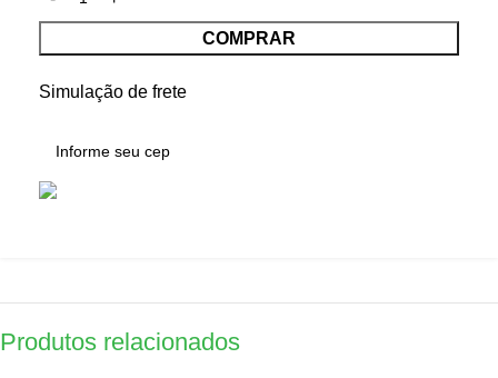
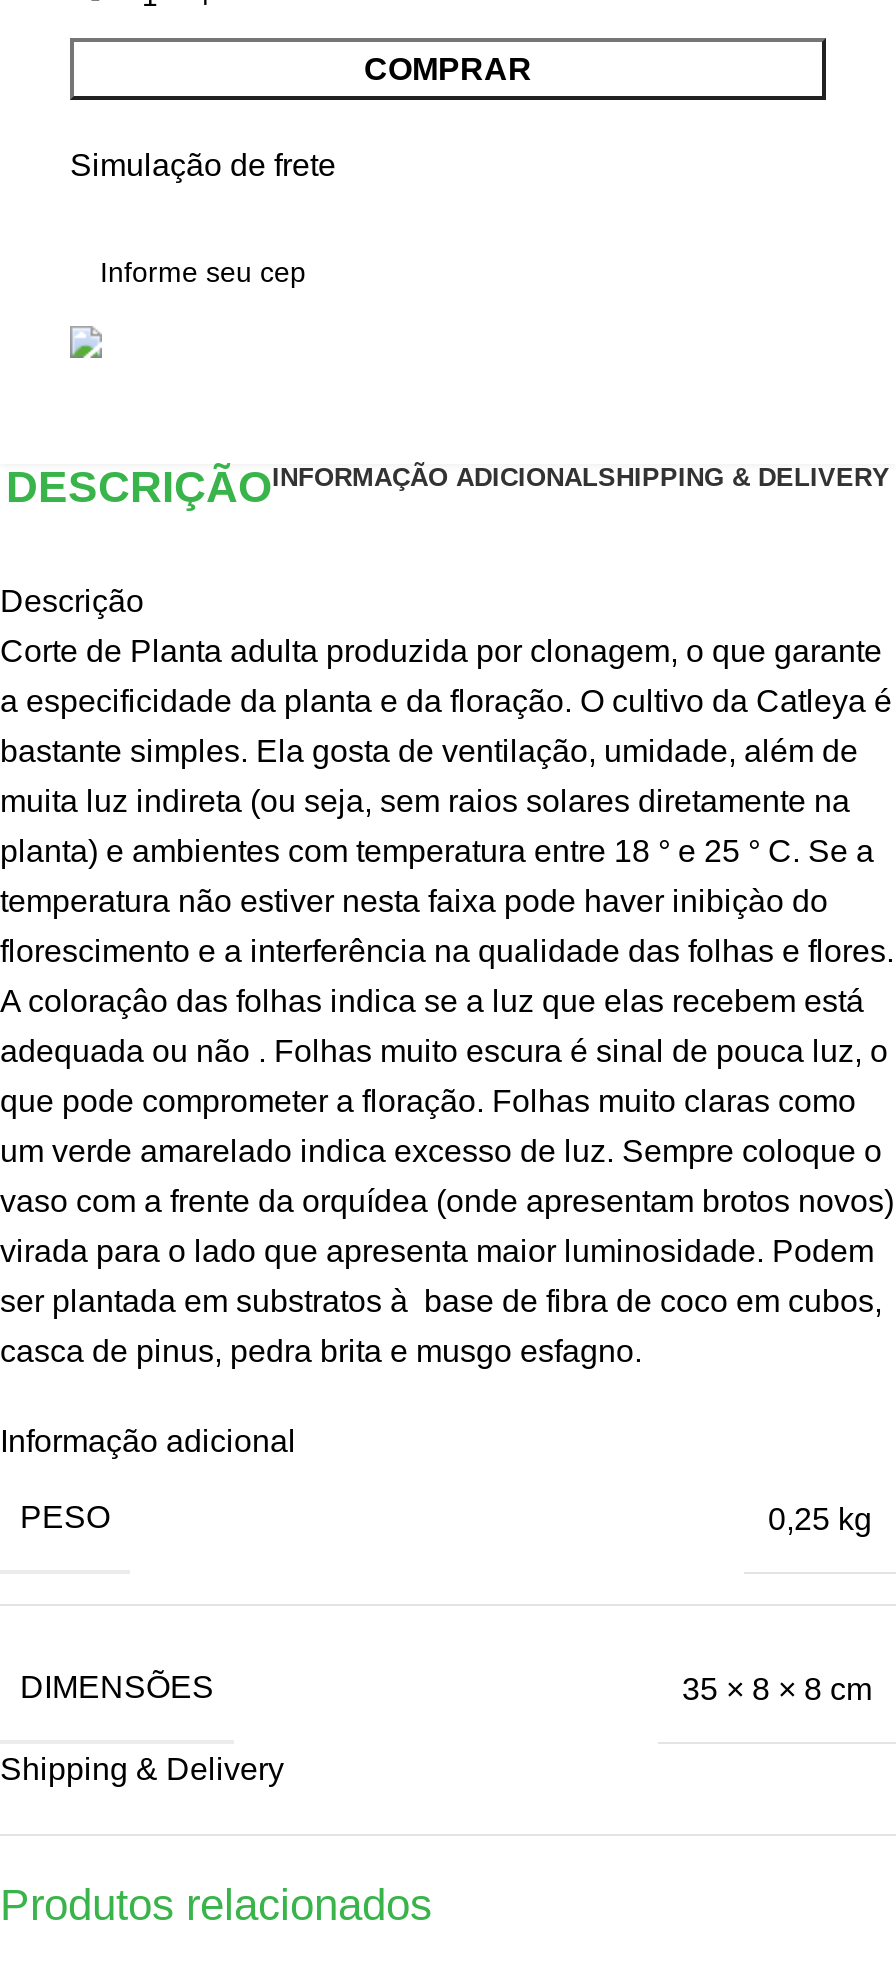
+ DESCRIÇÃOINFORMAÇÃO ADICIONALSHIPPING & DELIVERY
+ Descrição
+ Corte de Planta adulta produzida por clonagem, o que garante
+ a especificidade da planta e da floração. O cultivo da Catleya é
+ bastante simples. Ela gosta de ventilação, umidade, além de
+ muita luz indireta (ou seja, sem raios solares diretamente na
+ planta) e ambientes com temperatura entre 18 ° e 25 ° C. Se a
+ temperatura não estiver nesta faixa pode haver inibiçào do
+ florescimento e a interferência na qualidade das folhas e flores.
+ A coloraçâo das folhas indica se a luz que elas recebem está
+ adequada ou não . Folhas muito escura é sinal de pouca luz, o
+ que pode comprometer a floração. Folhas muito claras como
+ um verde amarelado indica excesso de luz. Sempre coloque o
+ vaso com a frente da orquídea (onde apresentam brotos novos)
+ virada para o lado que apresenta maior luminosidade. Podem
+ ser plantada em substratos à base de fibra de coco em cubos,
+ casca de pinus, pedra brita e musgo esfagno.
+ Informação adicional
+ PESO
+ 0,25 kg

+ DIMENSÕES
+ 35 × 8 × 8 cm
+ Shipping & Delivery
